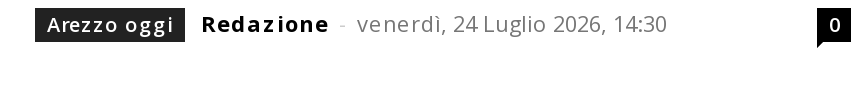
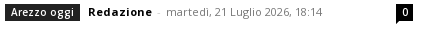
- Redazione - venerdì, 24 Luglio 2026, 14:30
+ Redazione - martedì, 21 Luglio 2026, 18:14
